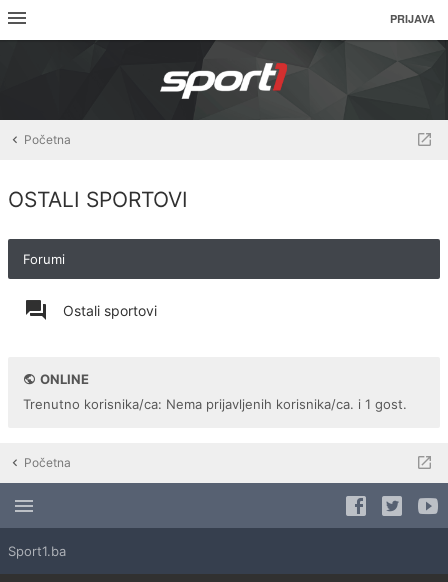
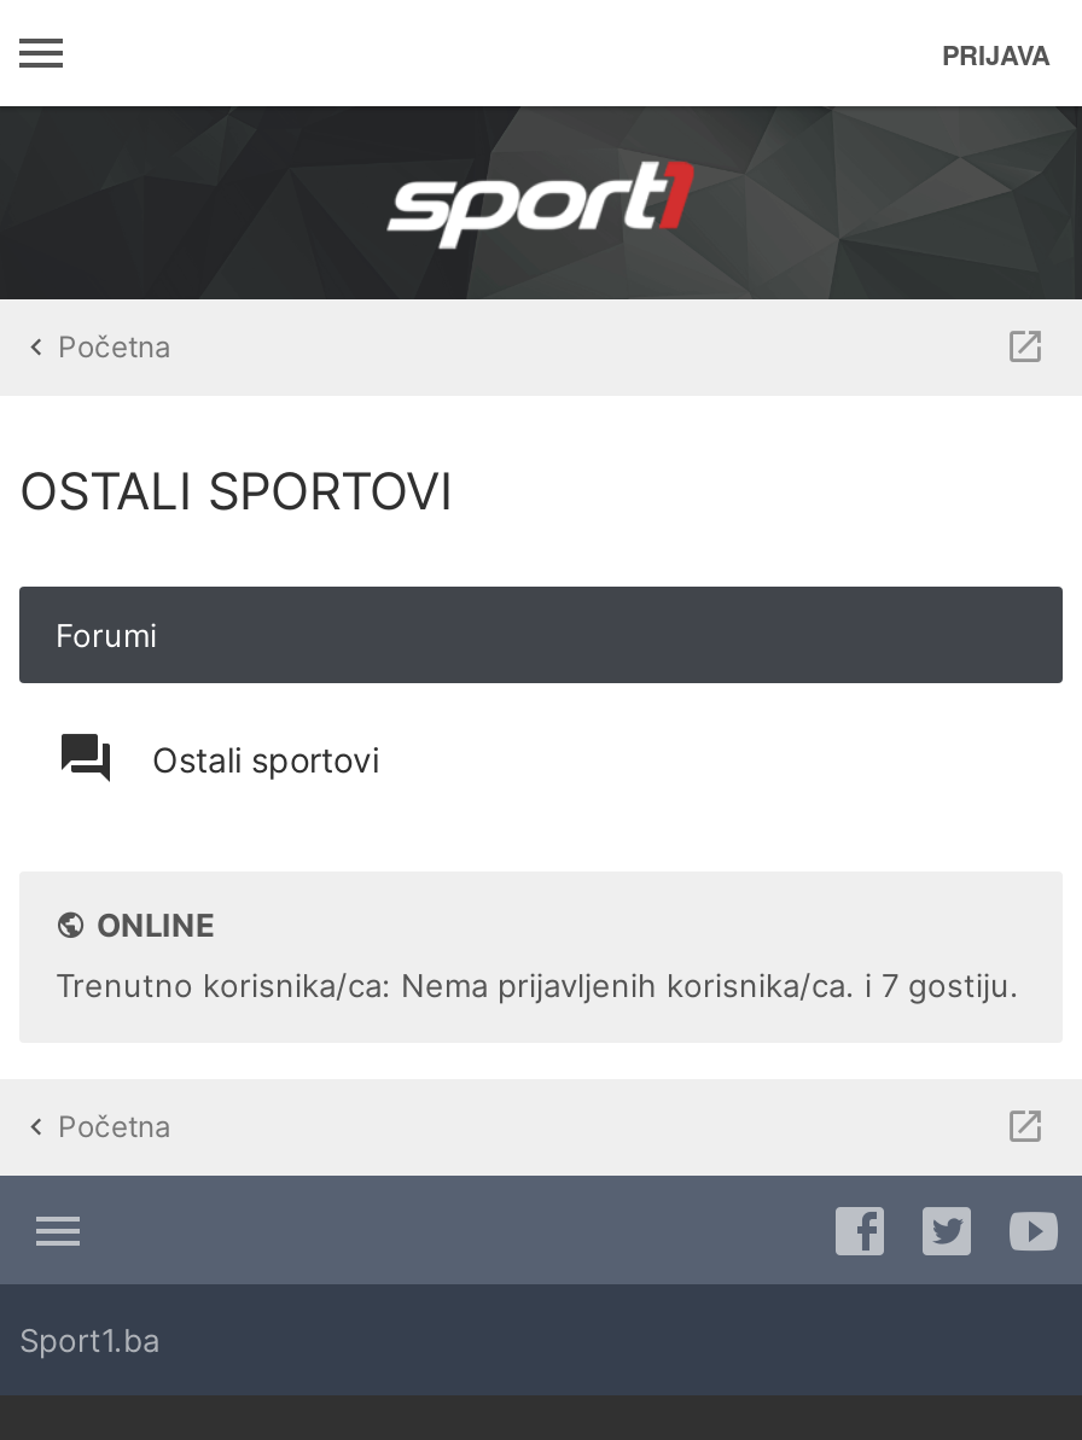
- Trenutno korisnika/ca: Nema prijavljenih korisnika/ca. i 1 gost.
+ Trenutno korisnika/ca: Nema prijavljenih korisnika/ca. i 7 gostiju.
